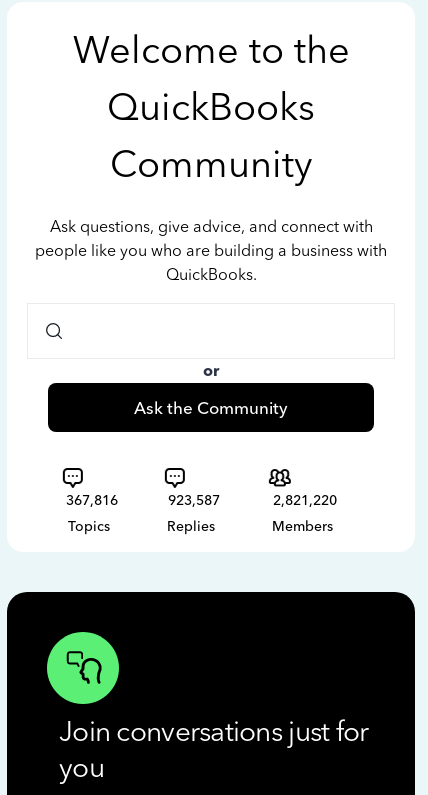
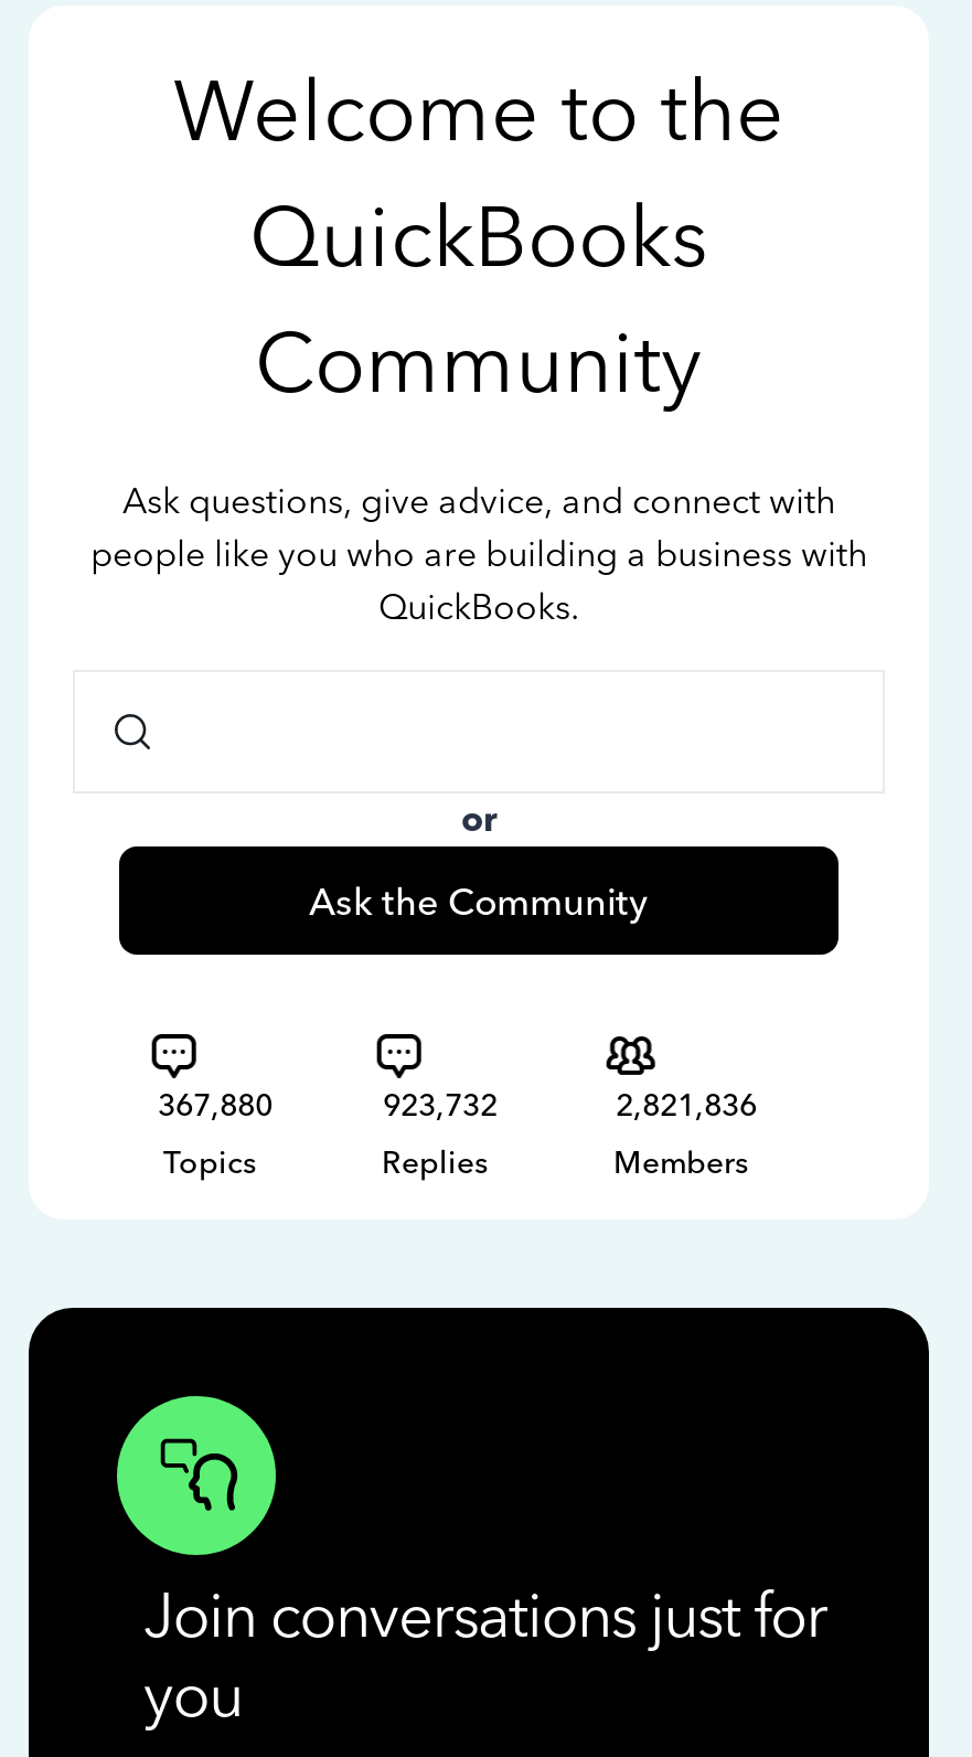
- 367,816
+ 367,880

- 923,587
+ 923,732

- 2,821,220
+ 2,821,836
